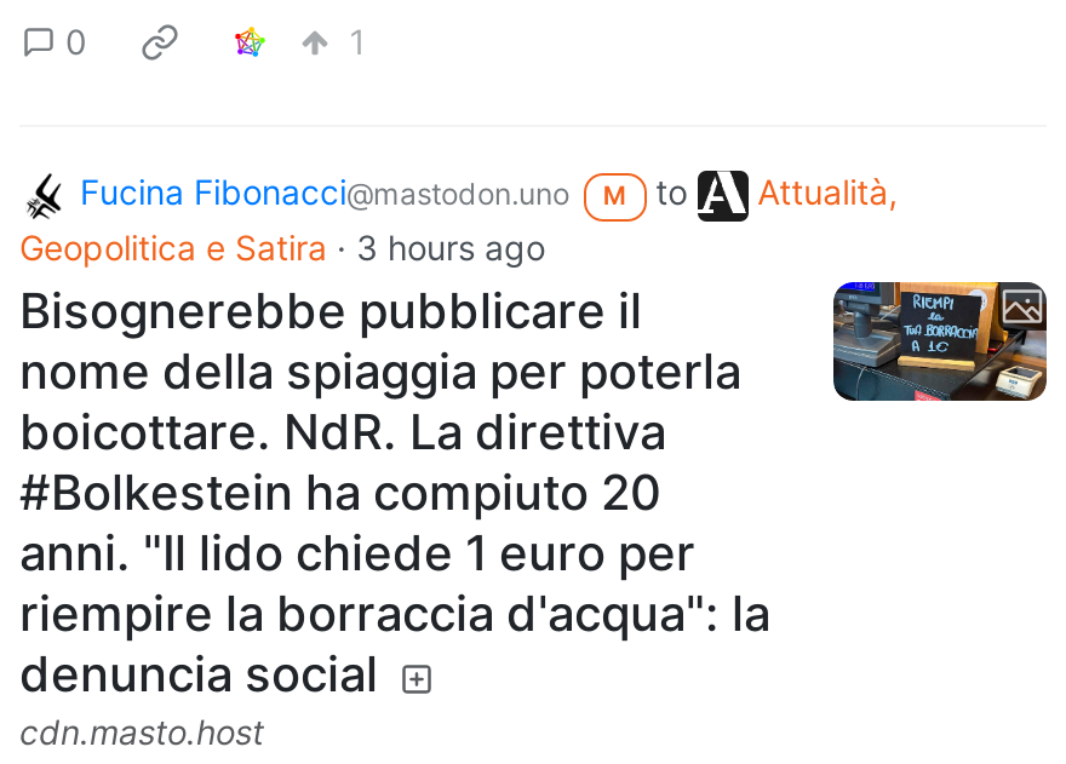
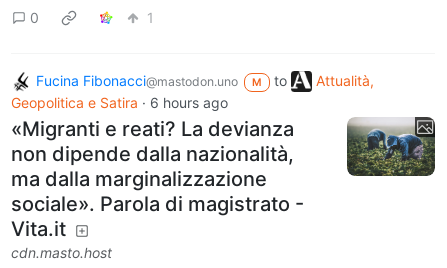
- Geopolitica e Satira · 3 hours ago
- Bisognerebbe pubblicare il
- nome della spiaggia per poterla
- boicottare. NdR. La direttiva
- #Bolkestein ha compiuto 20
- anni. "Il lido chiede 1 euro per
- riempire la borraccia d'acqua": la
- denuncia social
+ Geopolitica e Satira · 6 hours ago
+ «Migranti e reati? La devianza
+ non dipende dalla nazionalità,
+ ma dalla marginalizzazione
+ sociale». Parola di magistrato -
+ Vita.it

- [image]
+ [image]
